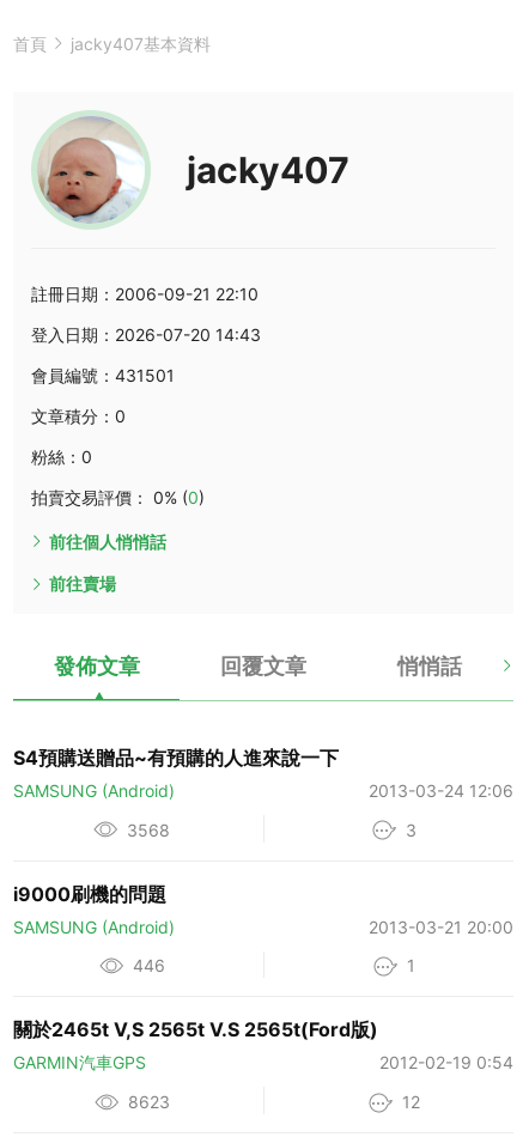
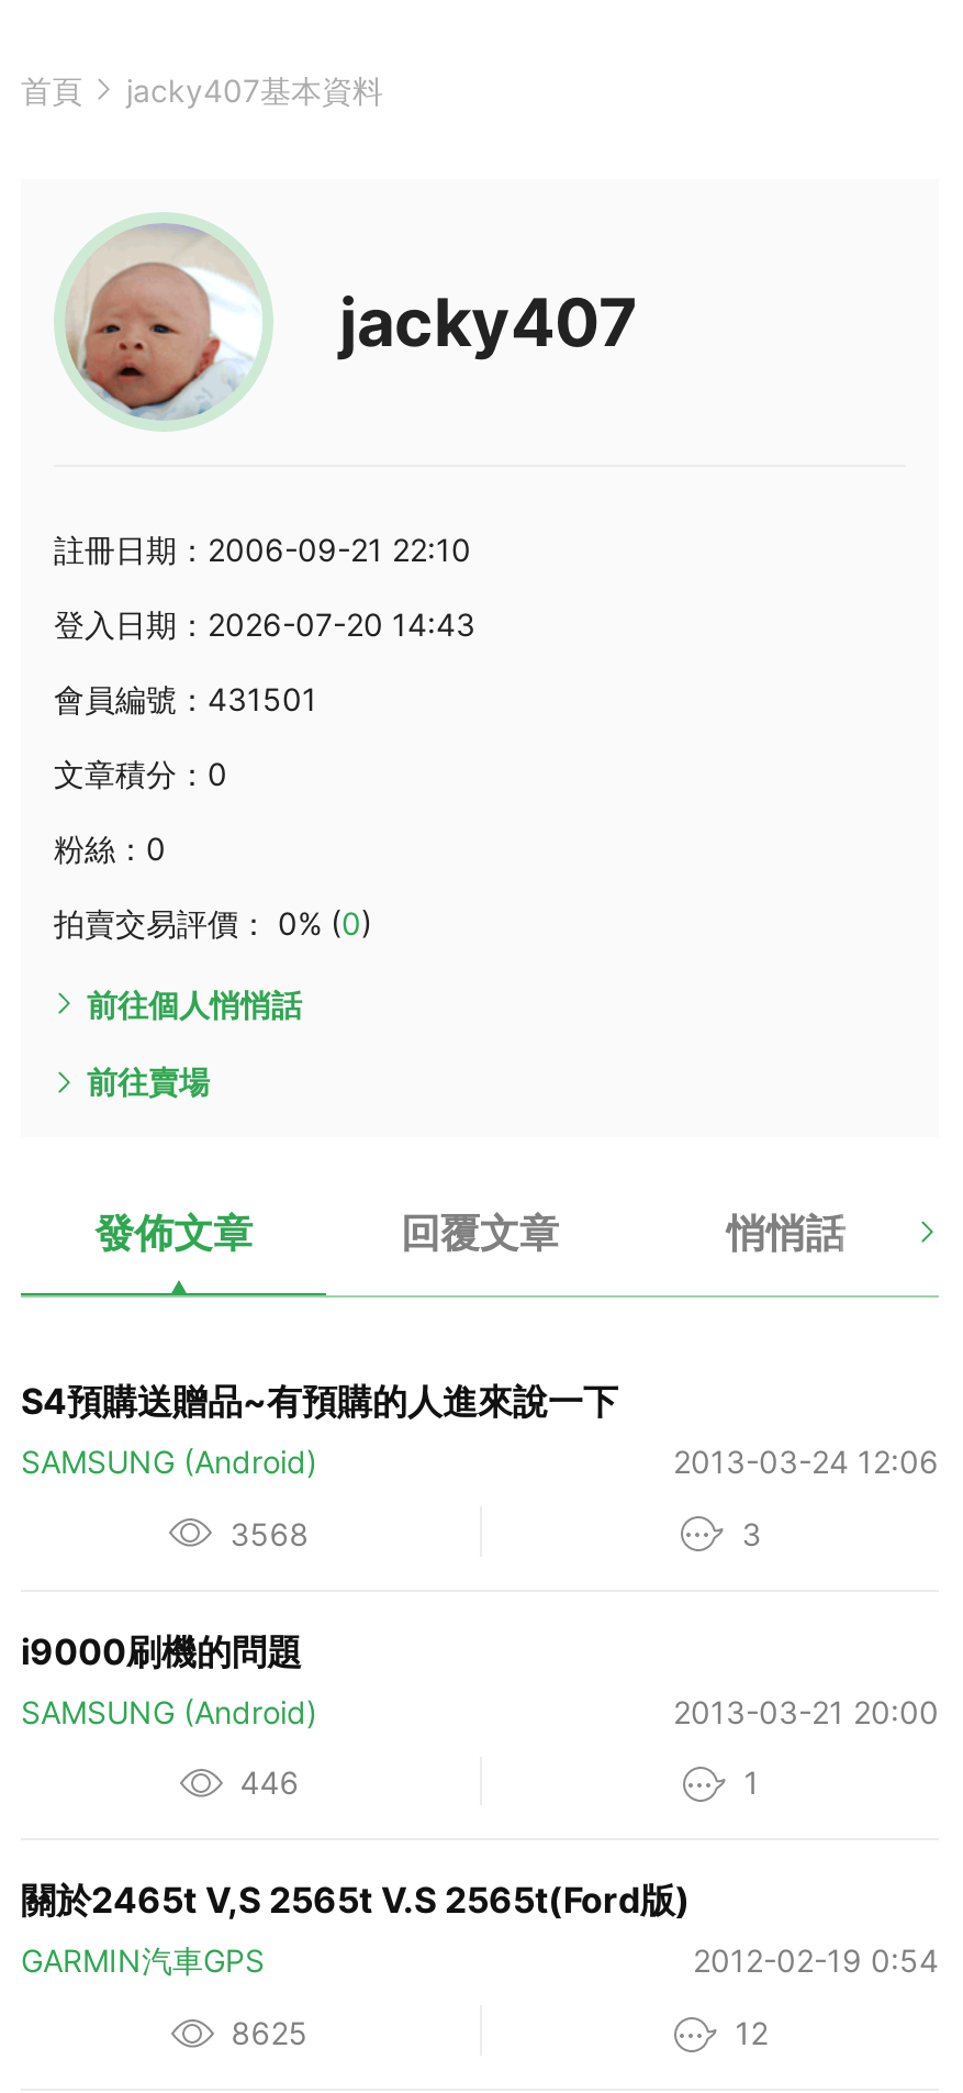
- 8623
+ 8625
